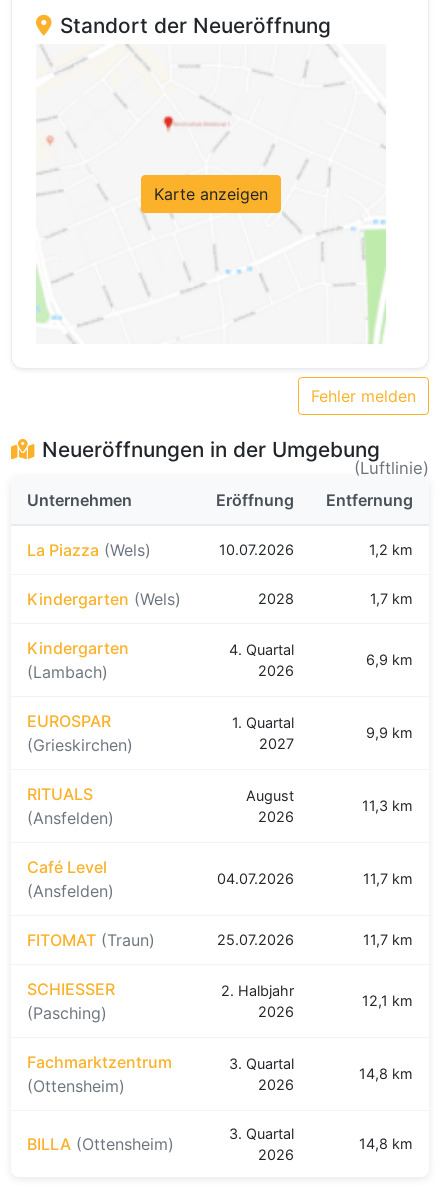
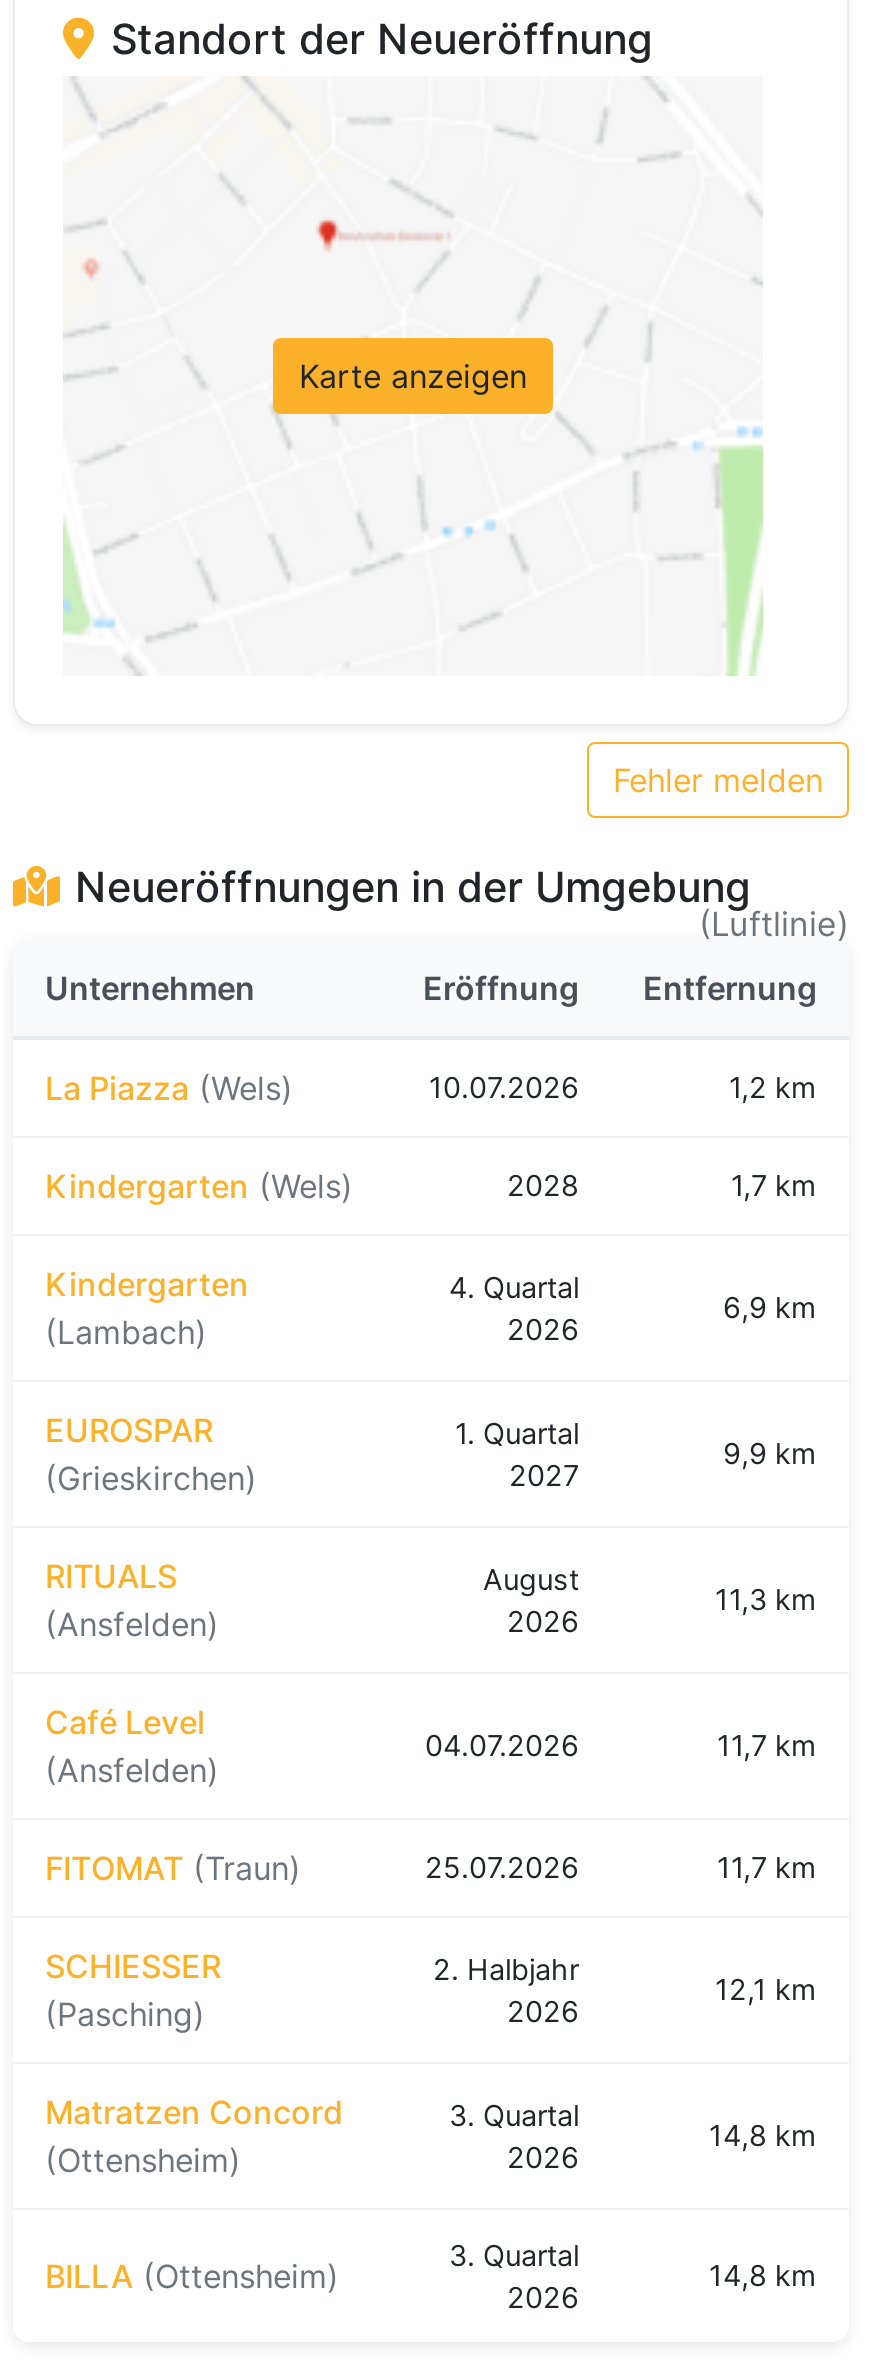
- Fachmarktzentrum
+ Matratzen Concord
